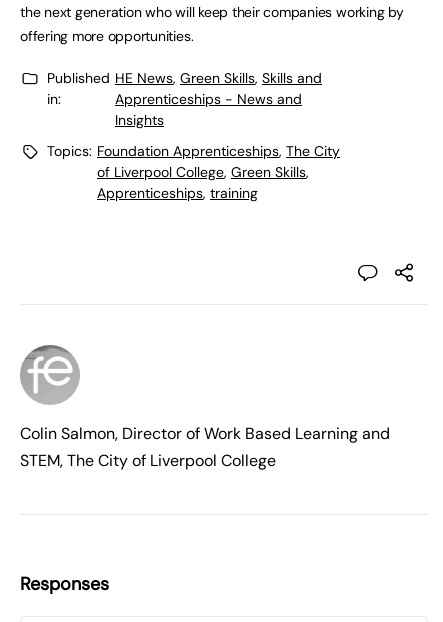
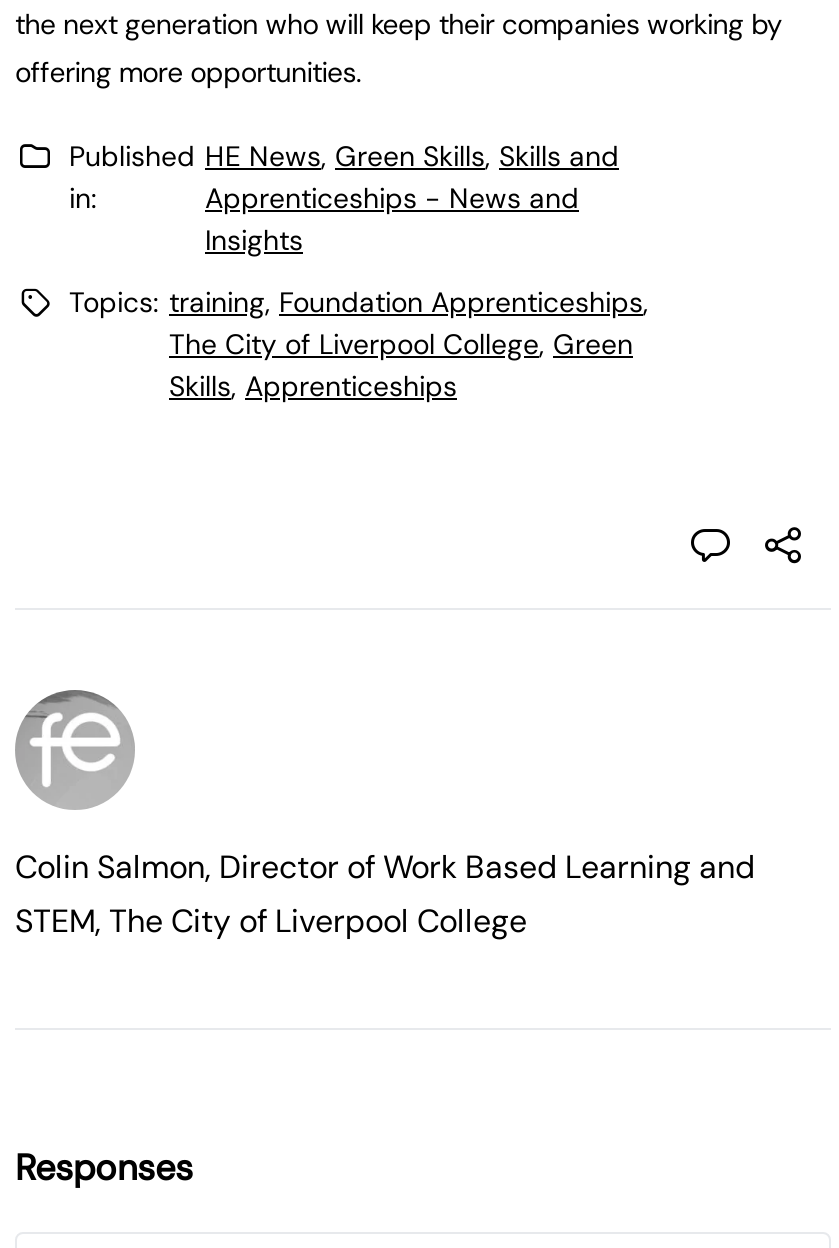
- Topics: Foundation Apprenticeships, The City
- of Liverpool College, Green Skills,
- Apprenticeships, training
+ Topics: training, Foundation Apprenticeships,
+ The City of Liverpool College, Green
+ Skills, Apprenticeships
